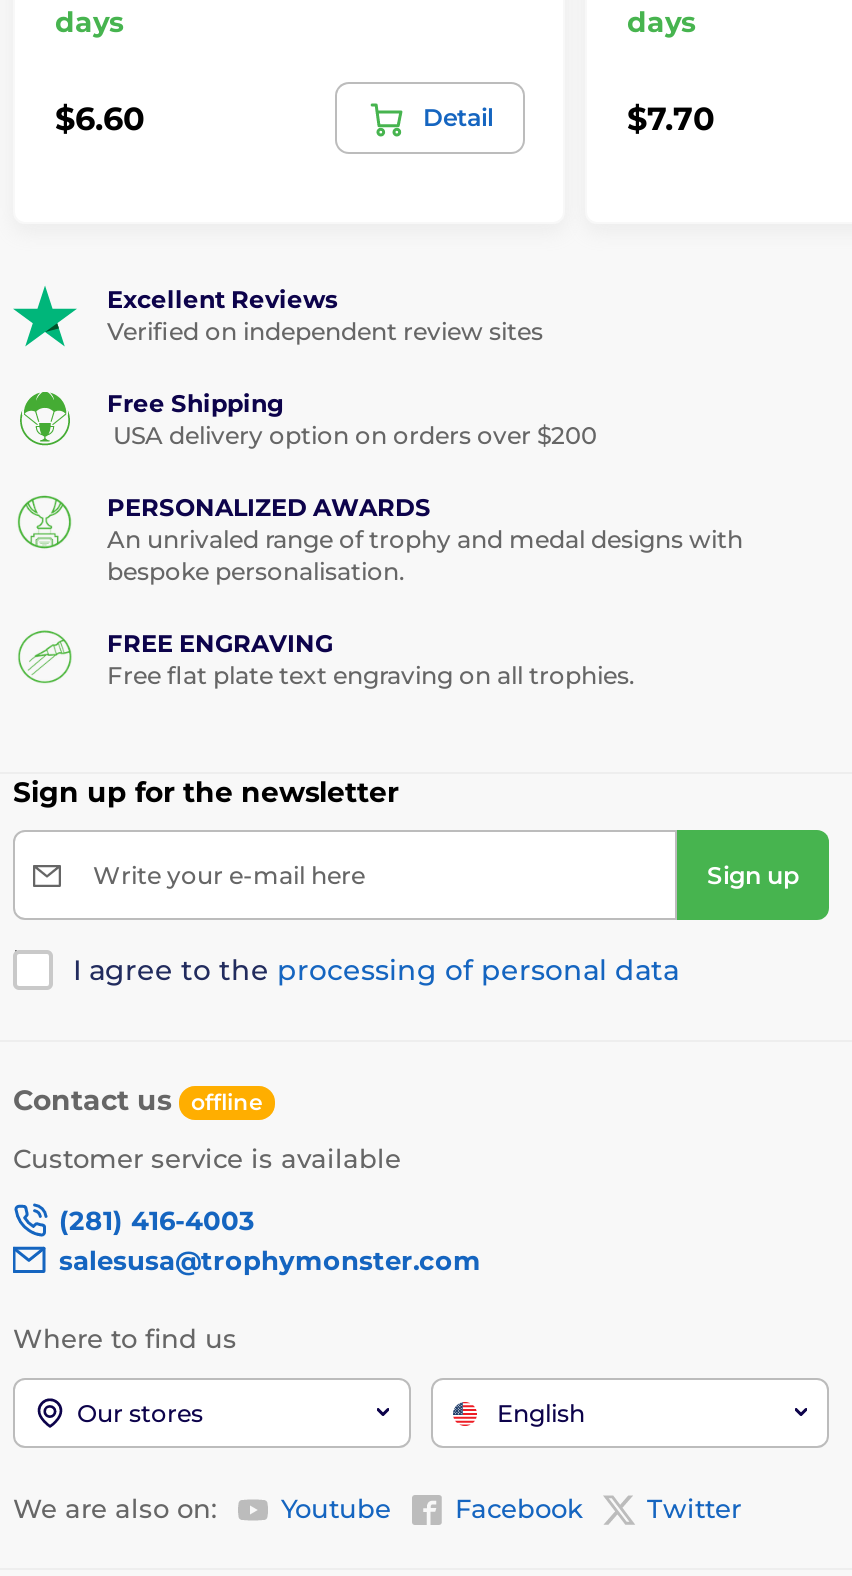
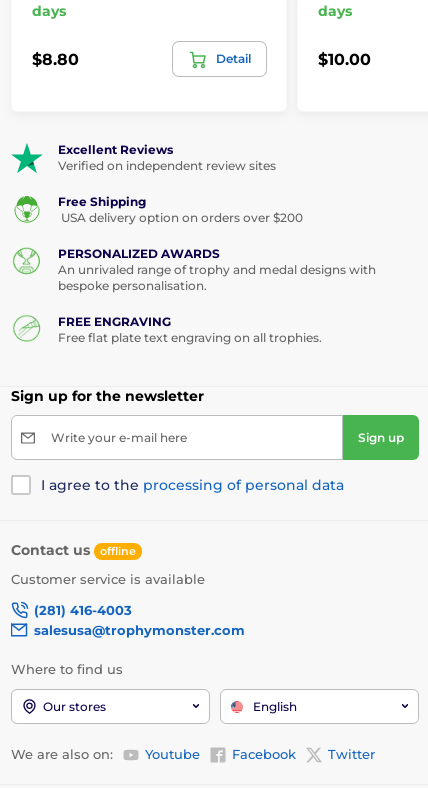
- $6.60
+ $8.80

- $7.70
+ $10.00
